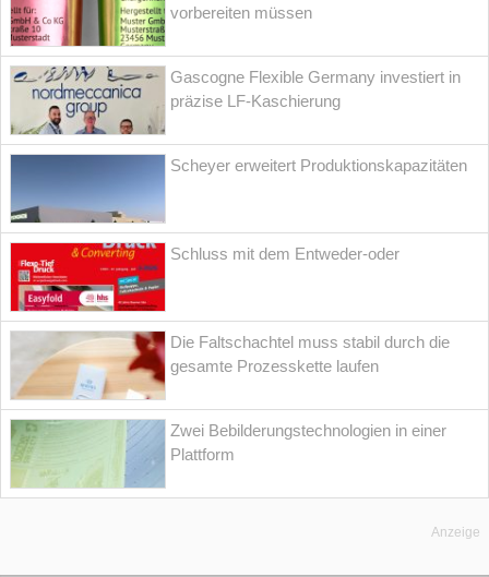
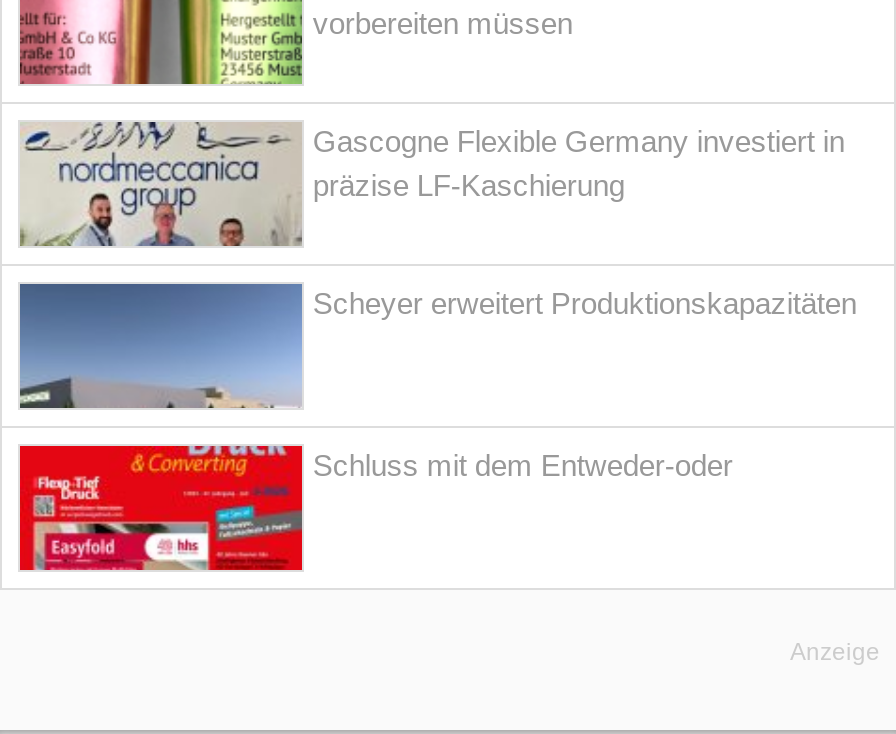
- [image]
- Die Faltschachtel muss stabil durch die
- gesamte Prozesskette laufen
- Zwei Bebilderungstechnologien in einer
- Plattform

- [image]
